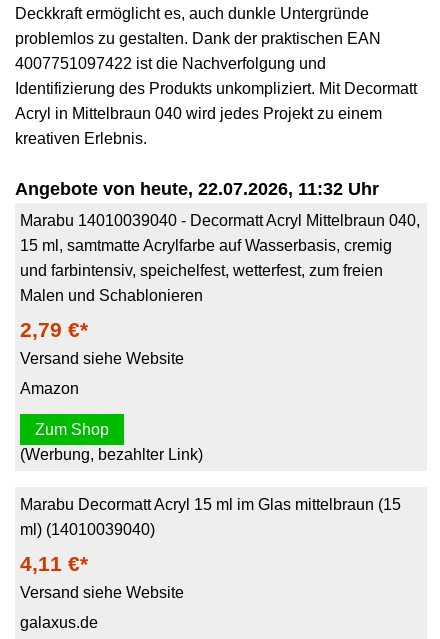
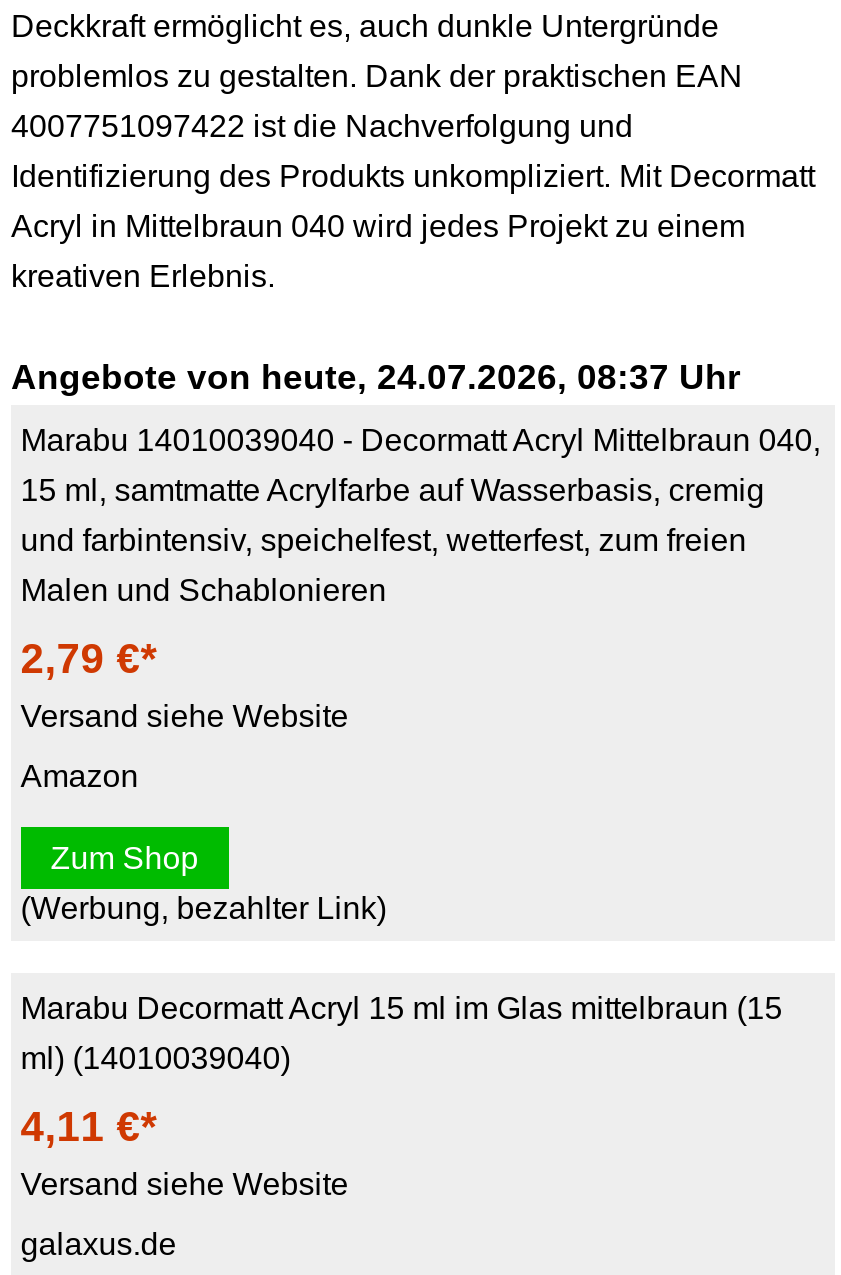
- Angebote von heute, 22.07.2026, 11:32 Uhr
+ Angebote von heute, 24.07.2026, 08:37 Uhr
